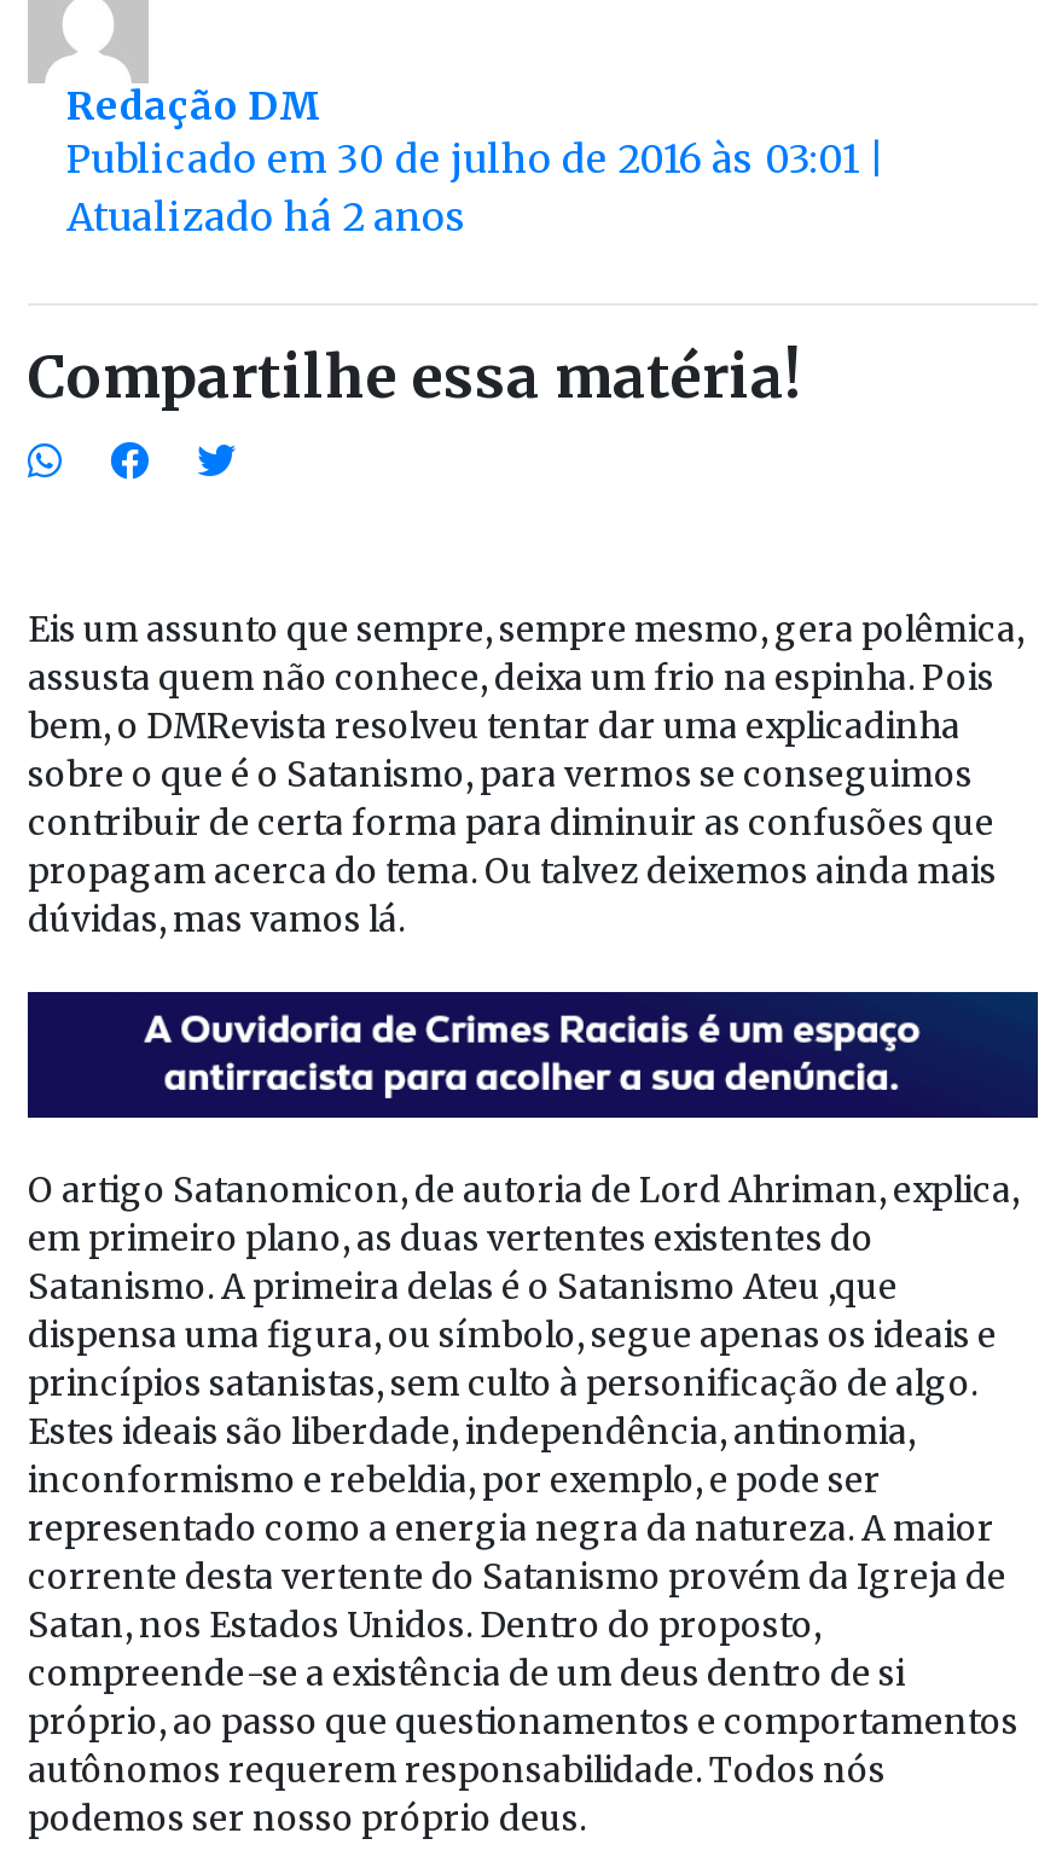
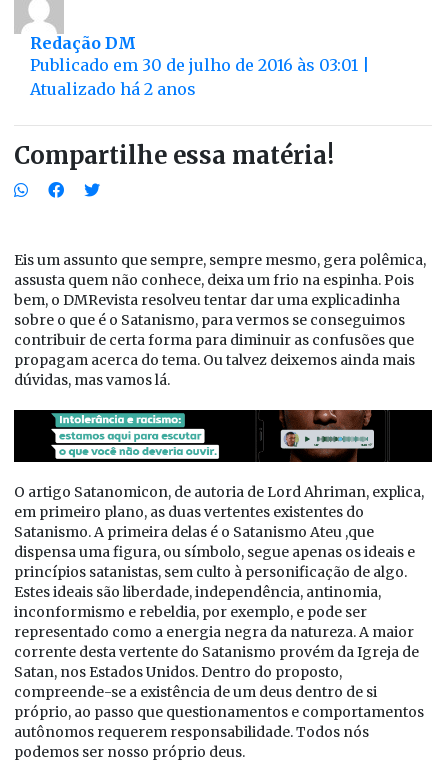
- [image]
+ [image]
